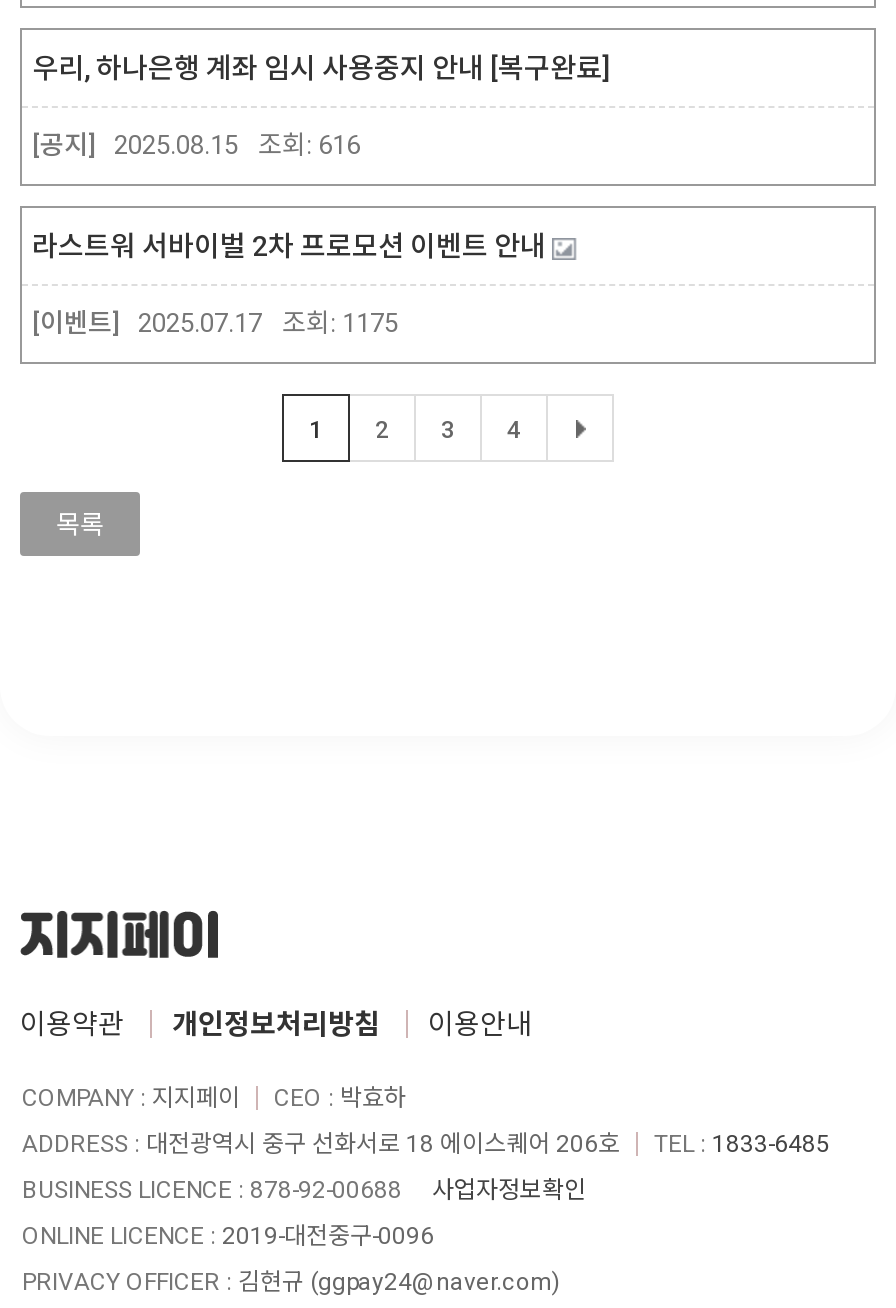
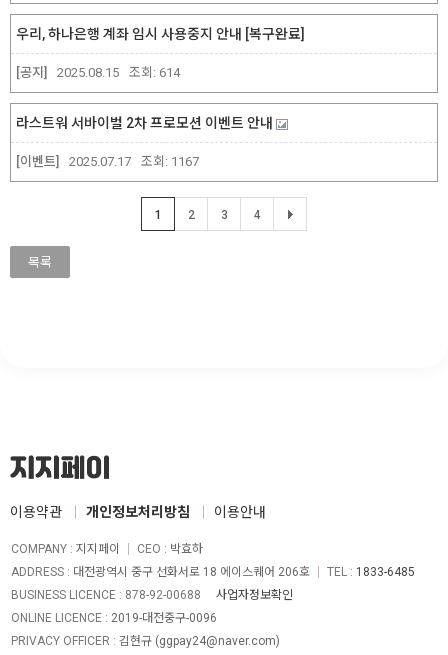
- [공지] 2025.08.15 조회: 616
+ [공지] 2025.08.15 조회: 614

- [이벤트] 2025.07.17 조회: 1175
+ [이벤트] 2025.07.17 조회: 1167
